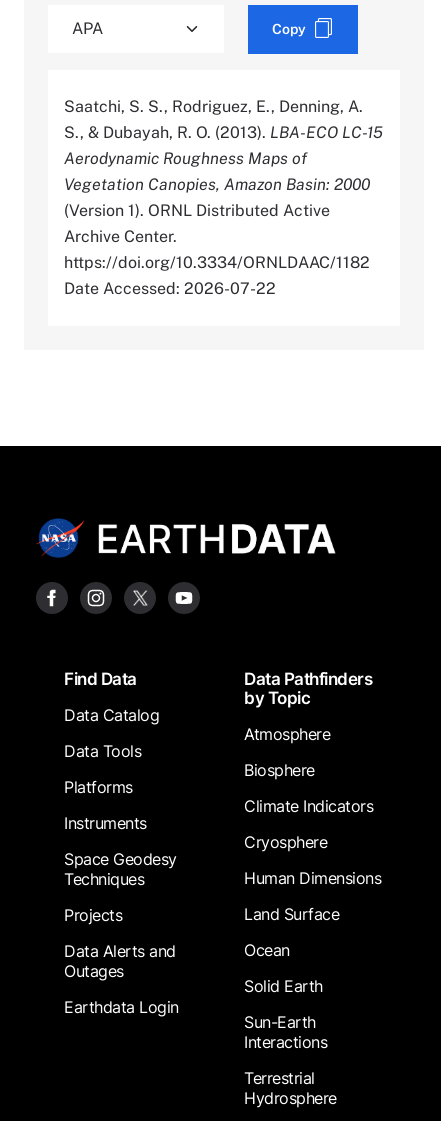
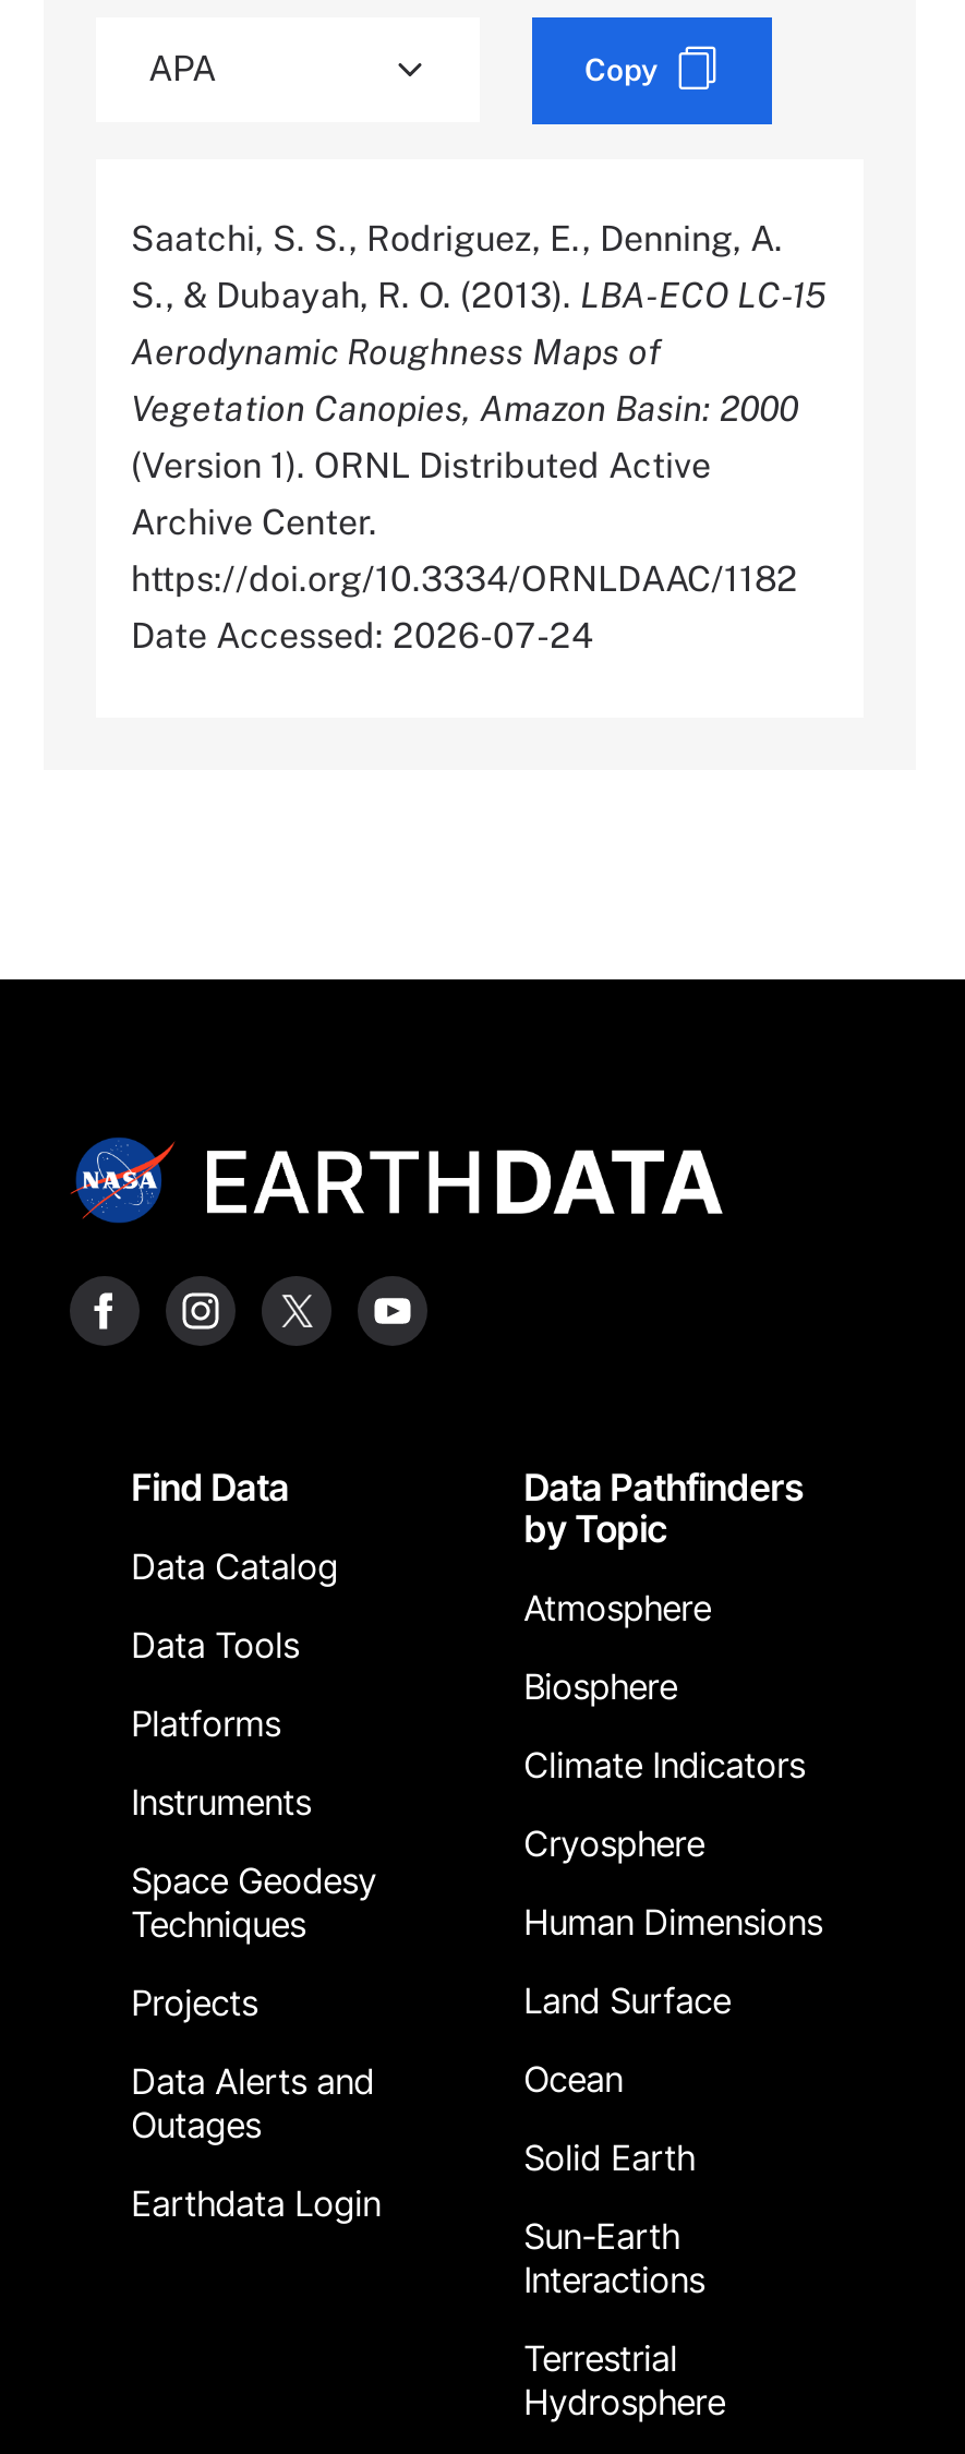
- Date Accessed: 2026-07-22
+ Date Accessed: 2026-07-24
